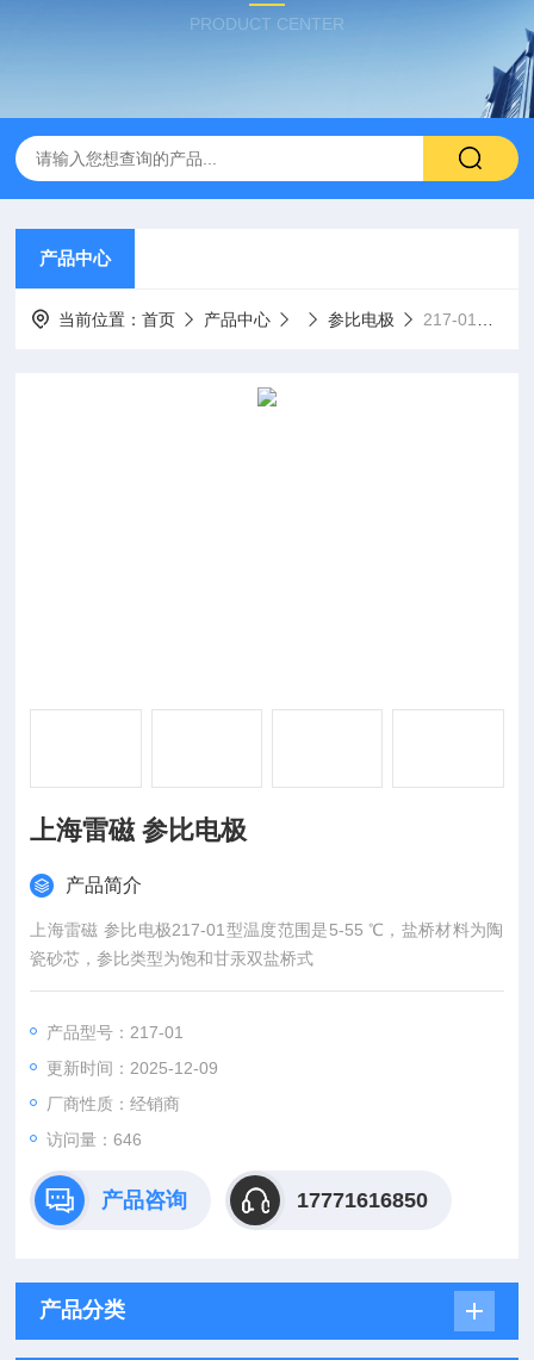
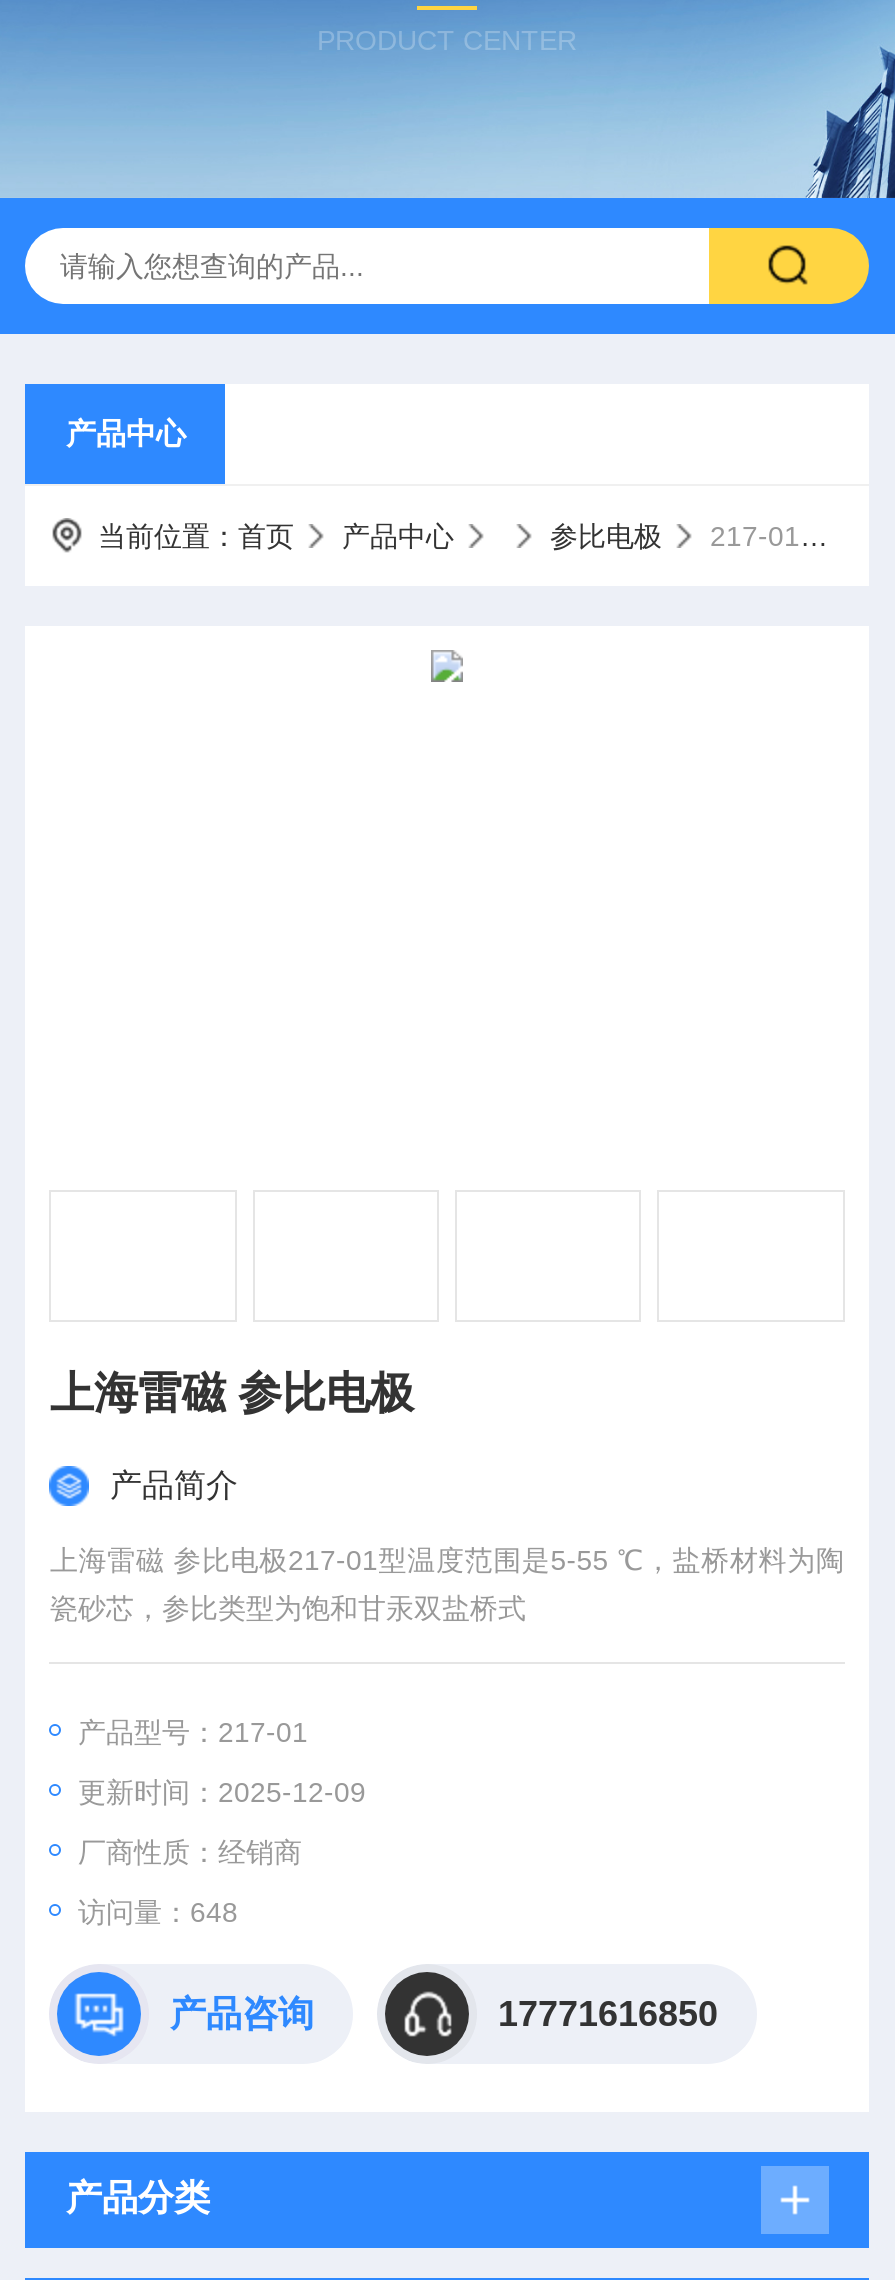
- 访问量：646
+ 访问量：648
